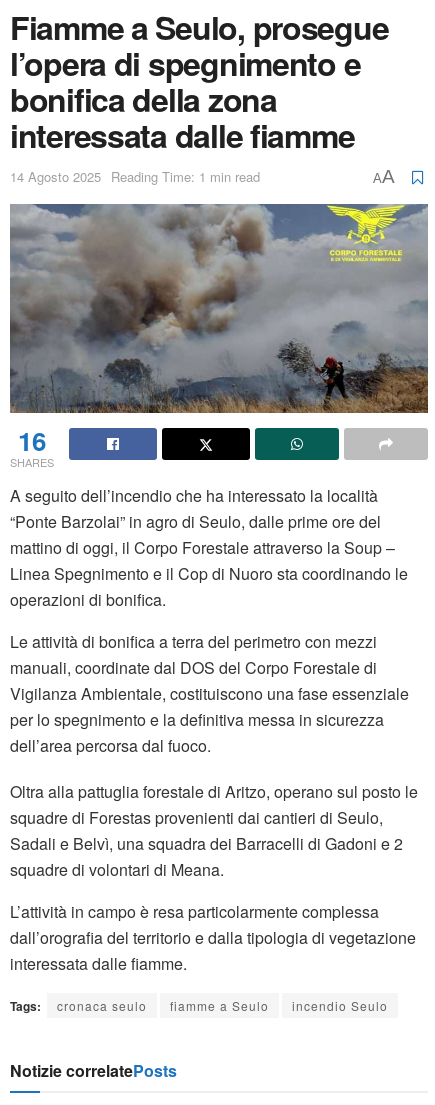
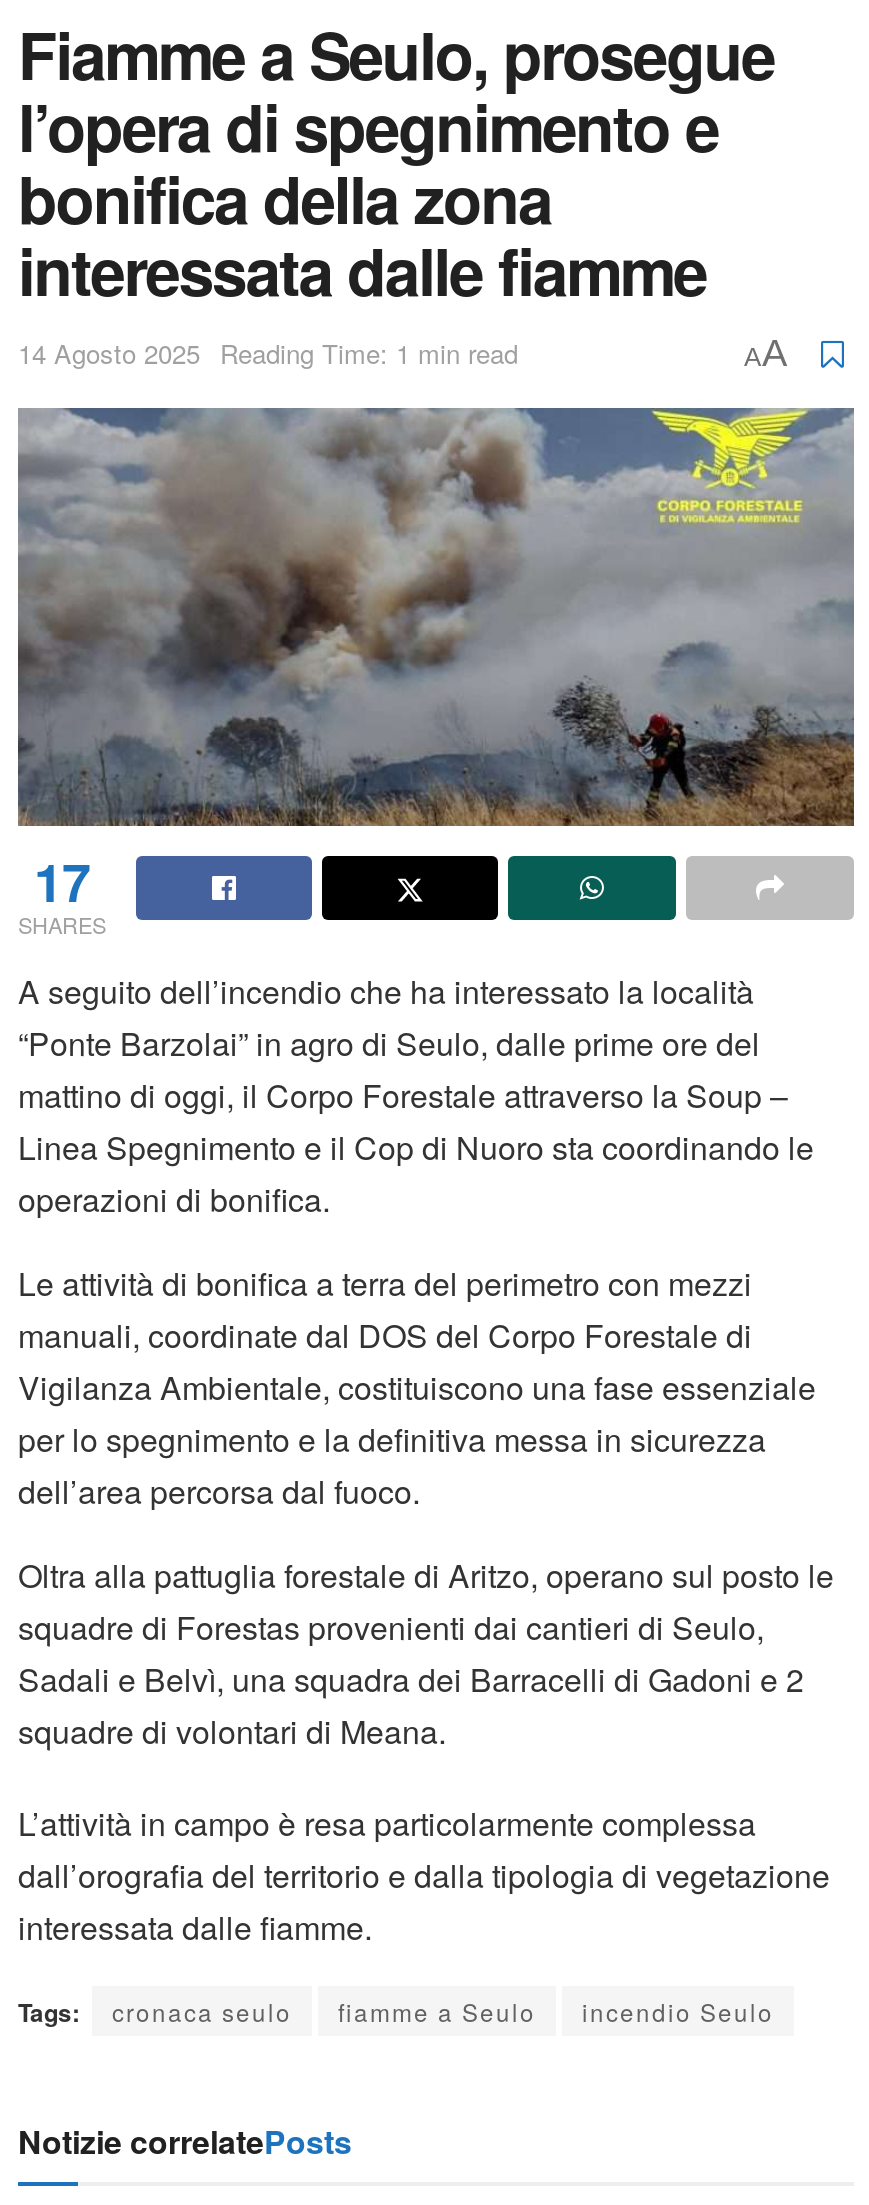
- 16
+ 17
